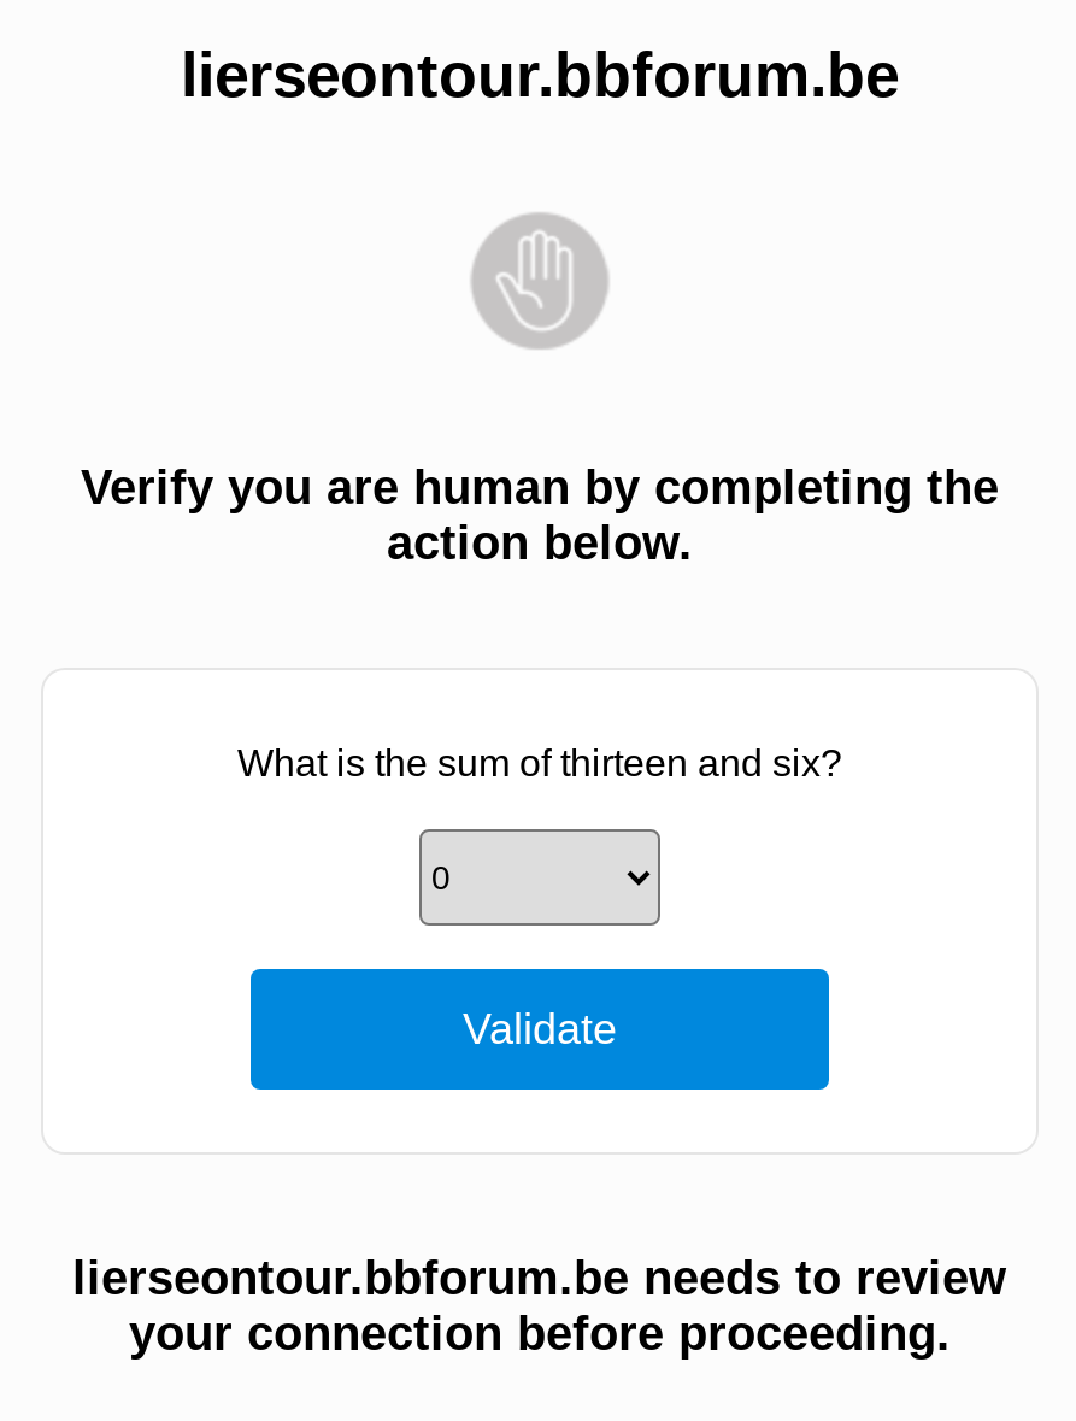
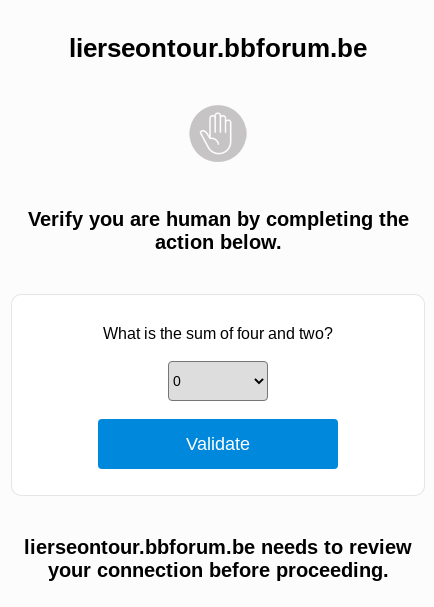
- What is the sum of thirteen and six?
+ What is the sum of four and two?
